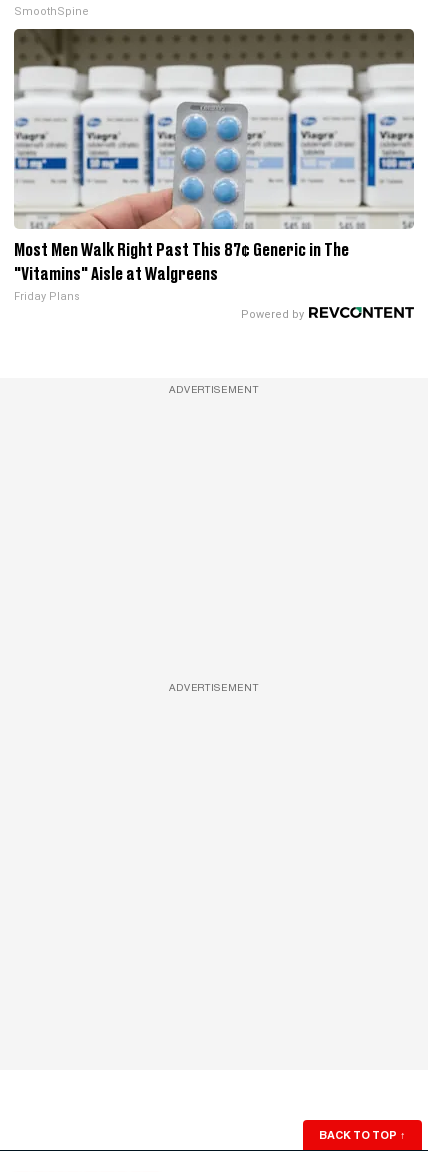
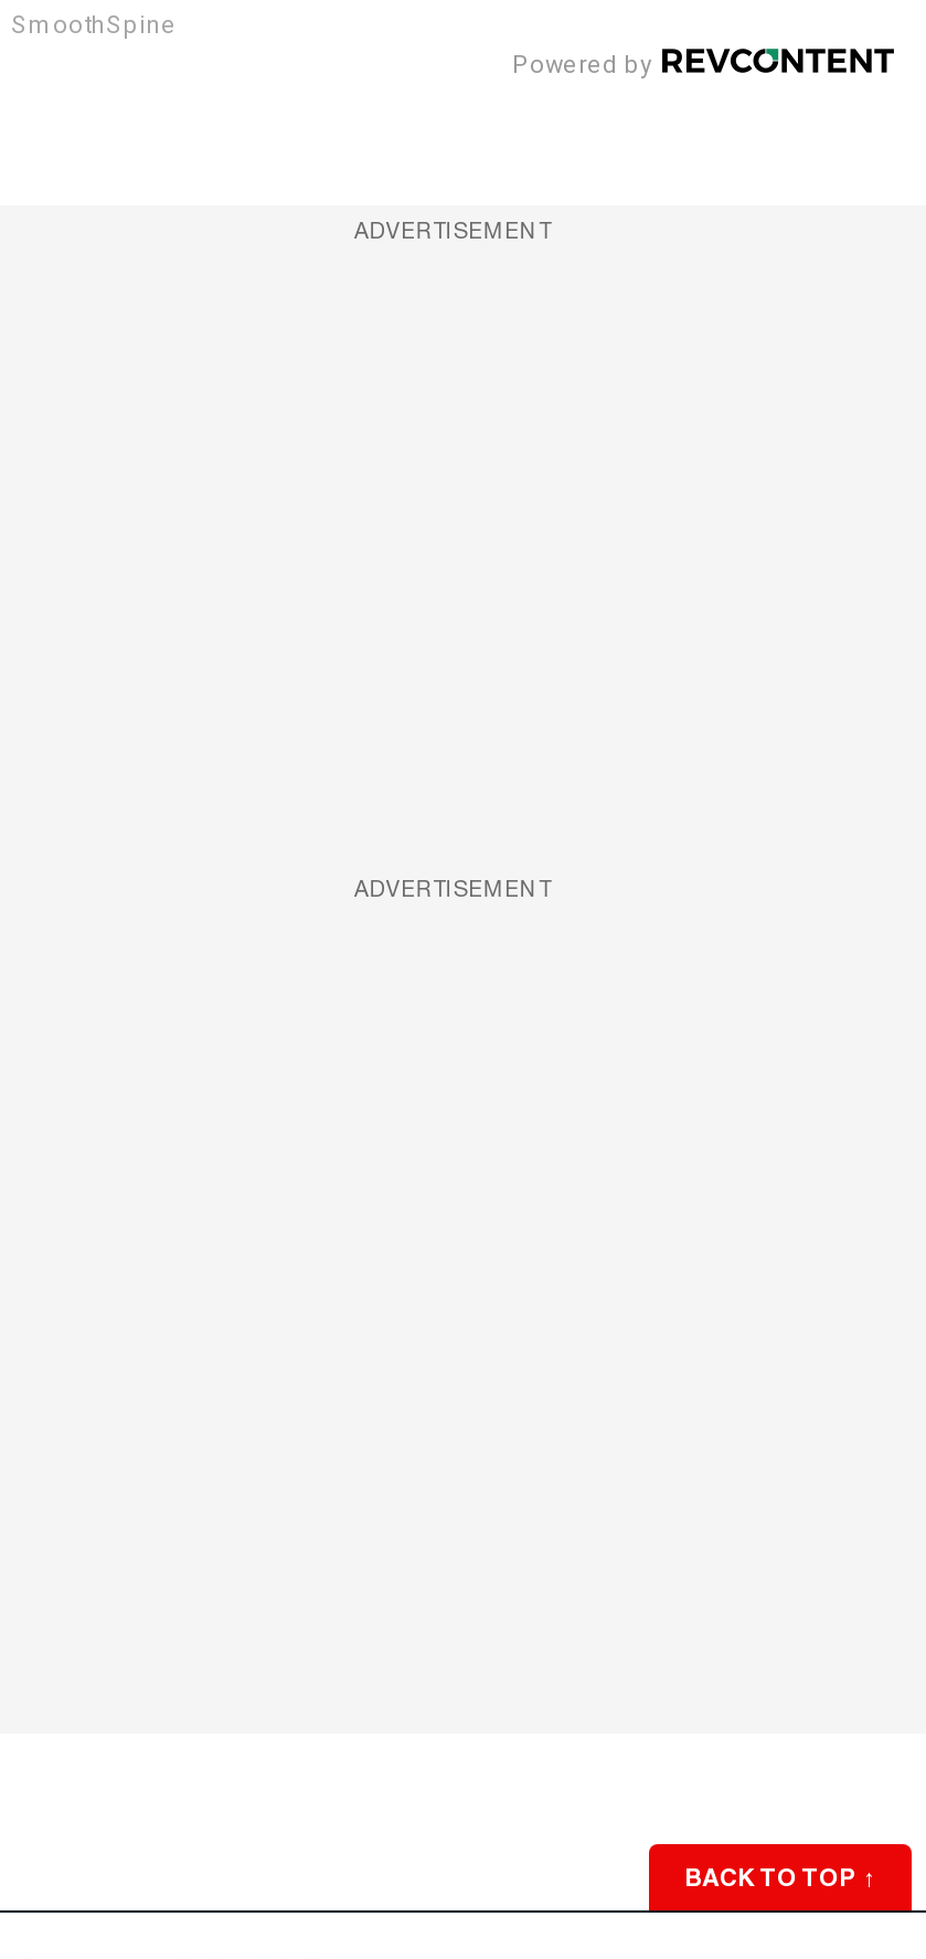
- [image]
- Most Men Walk Right Past This 87¢ Generic in The
- "Vitamins" Aisle at Walgreens
- Friday Plans
